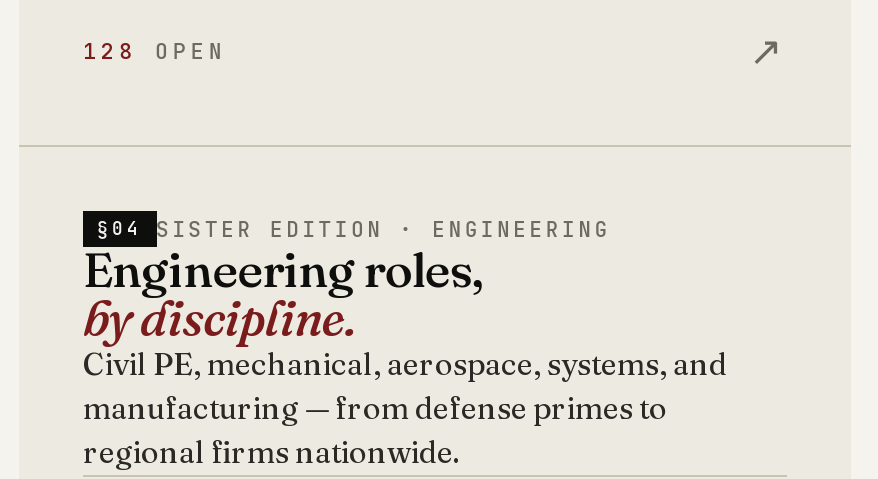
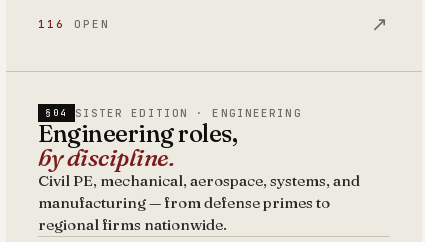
- 128 OPEN
+ 116 OPEN
